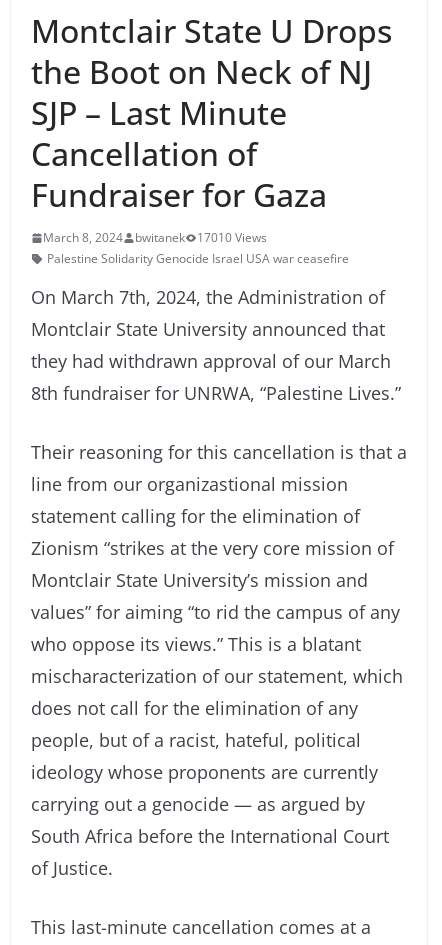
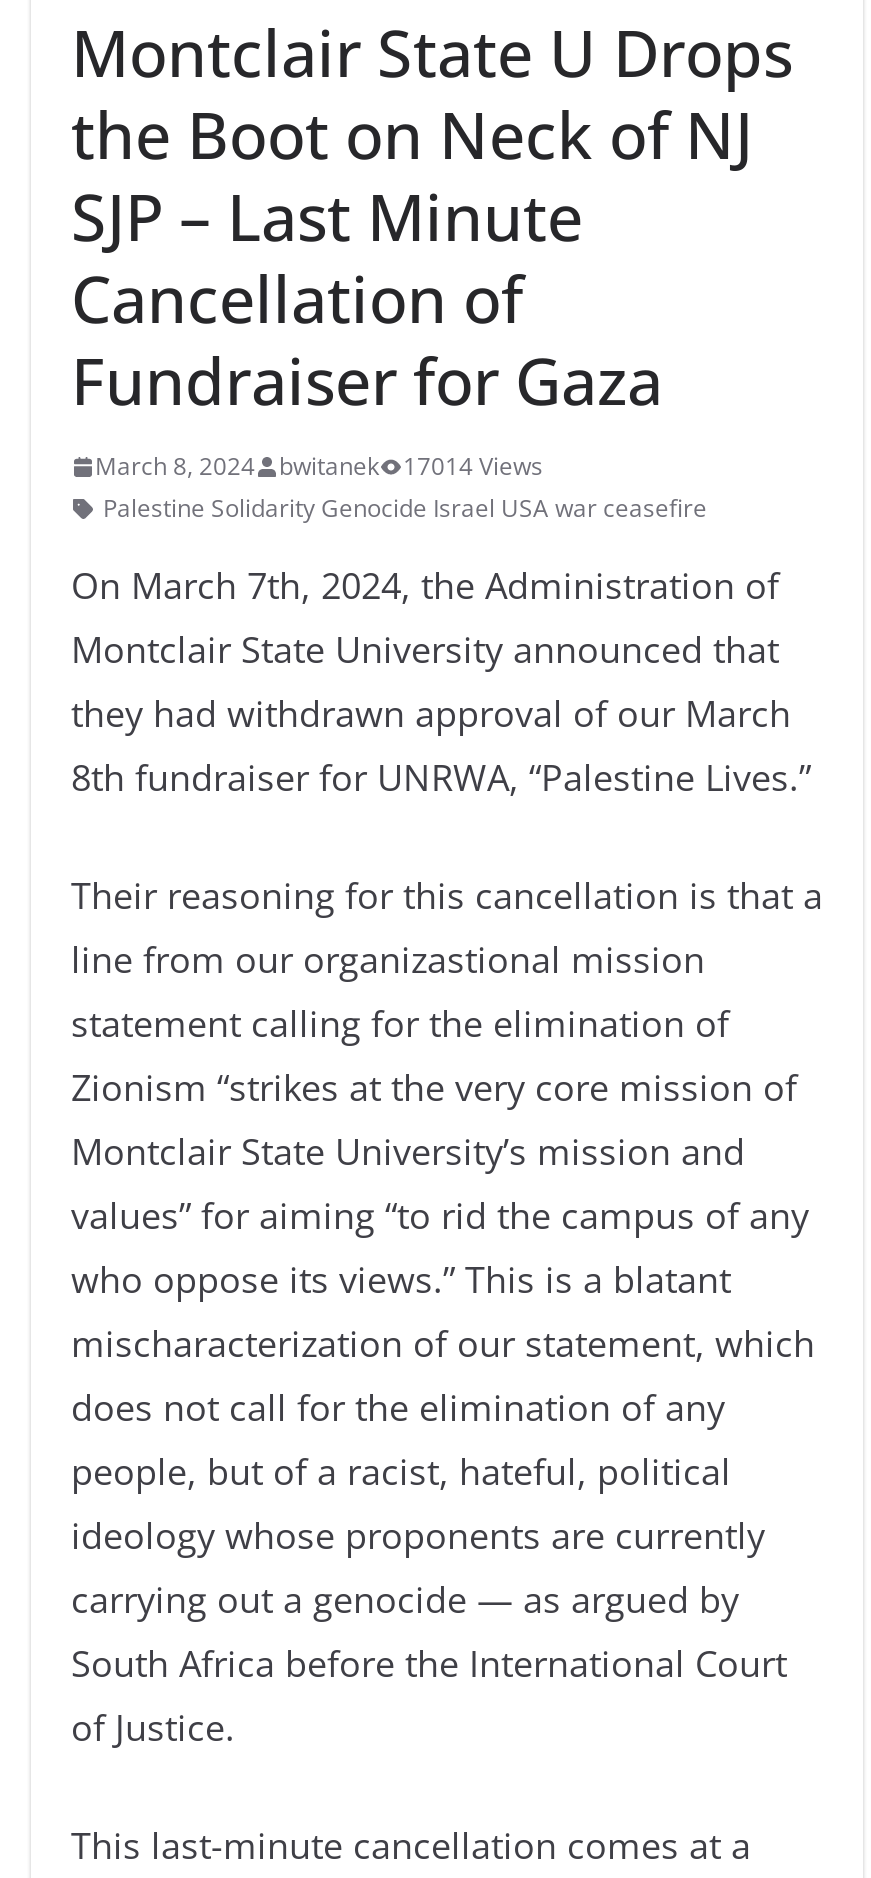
- March 8, 2024 bwitanek 17010 Views
+ March 8, 2024 bwitanek 17014 Views
